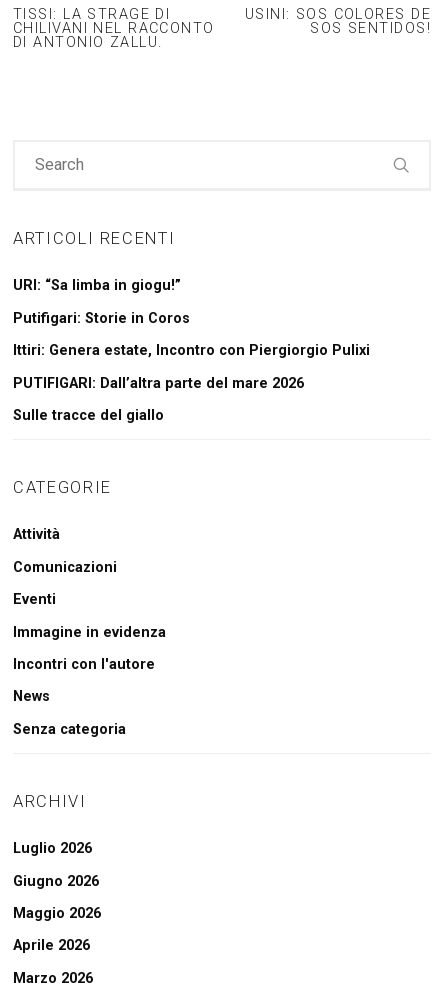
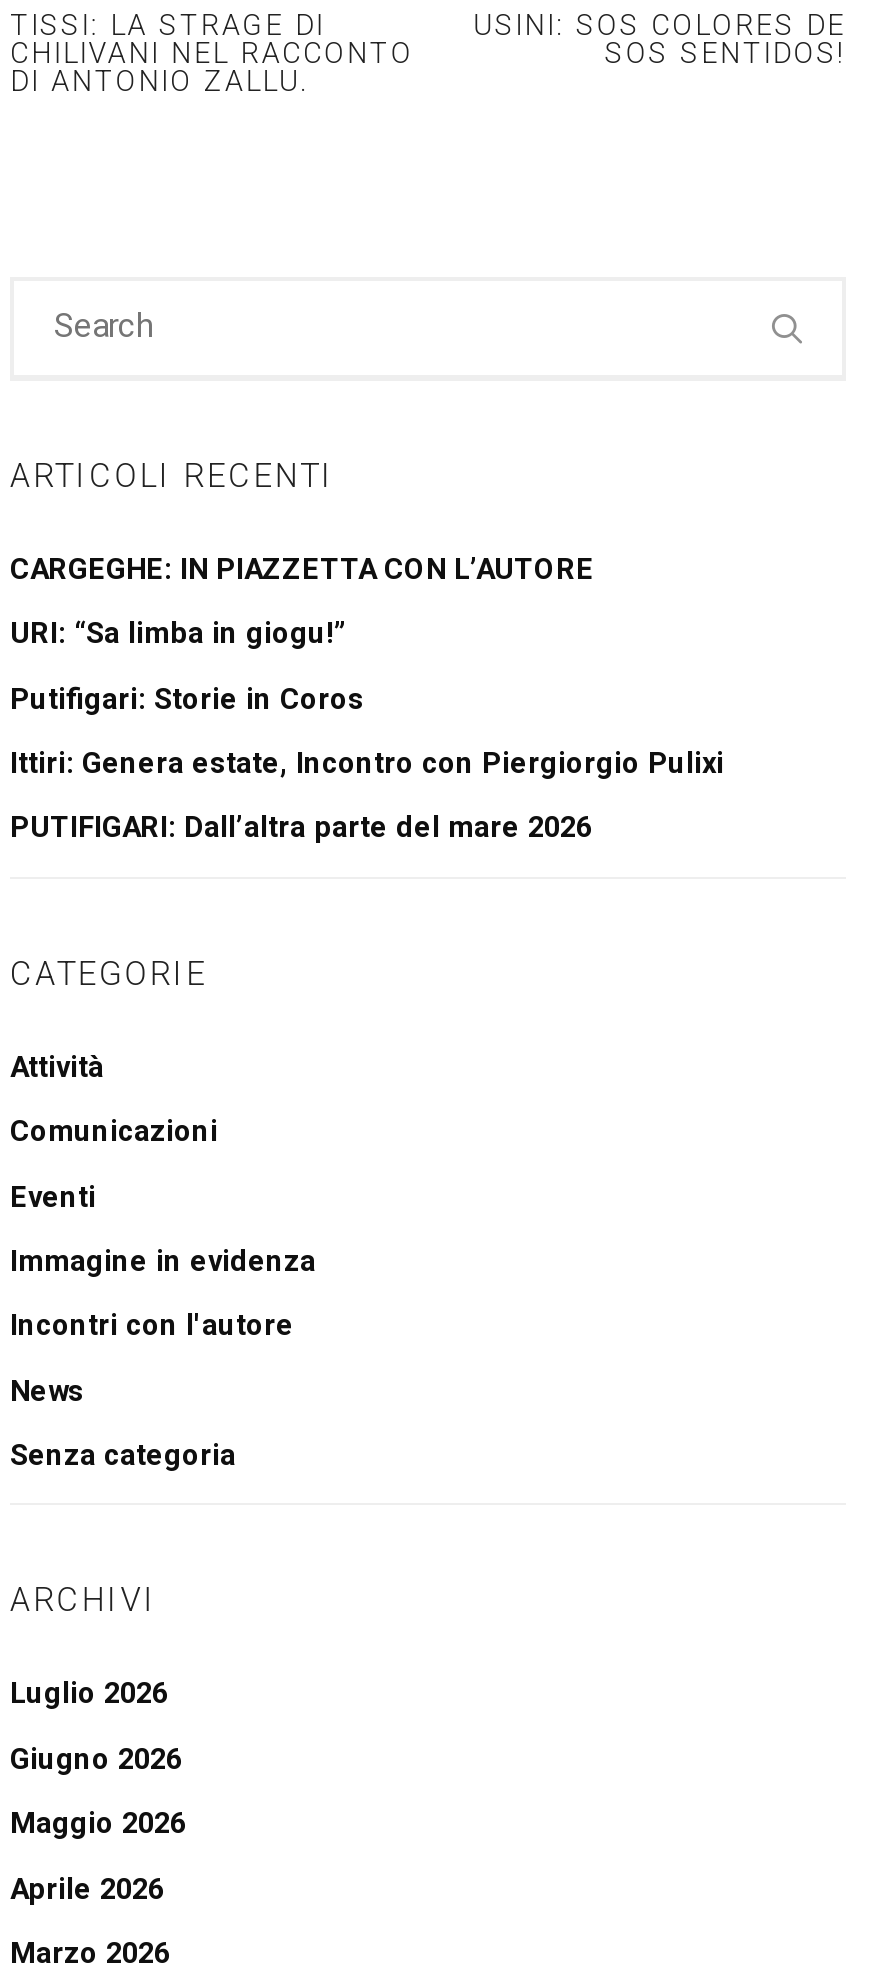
+ CARGEGHE: IN PIAZZETTA CON L’AUTORE

moved down: URI: “Sa limba in giogu!” | Putifigari: Storie in Coros | Ittiri: Genera estate, Incontro con Piergiorgio Pulixi | PUTIFIGARI: Dall’altra parte del mare 2026

- Sulle tracce del giallo
